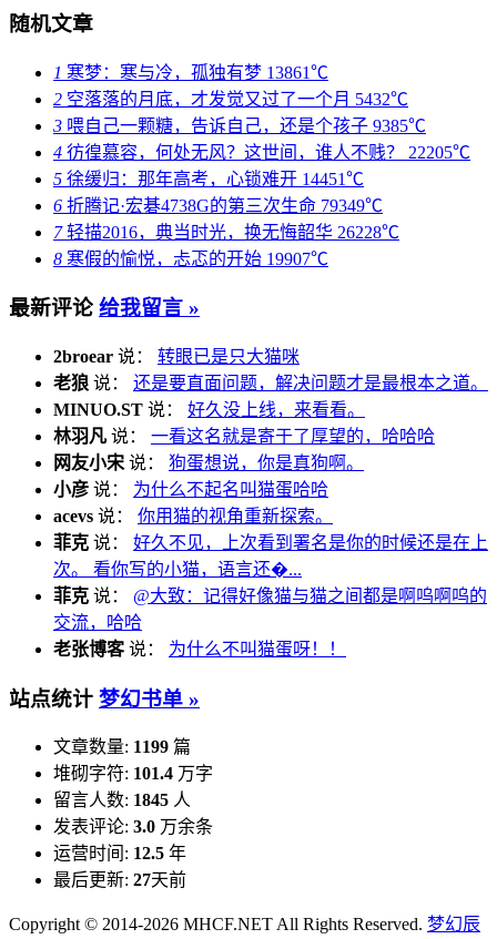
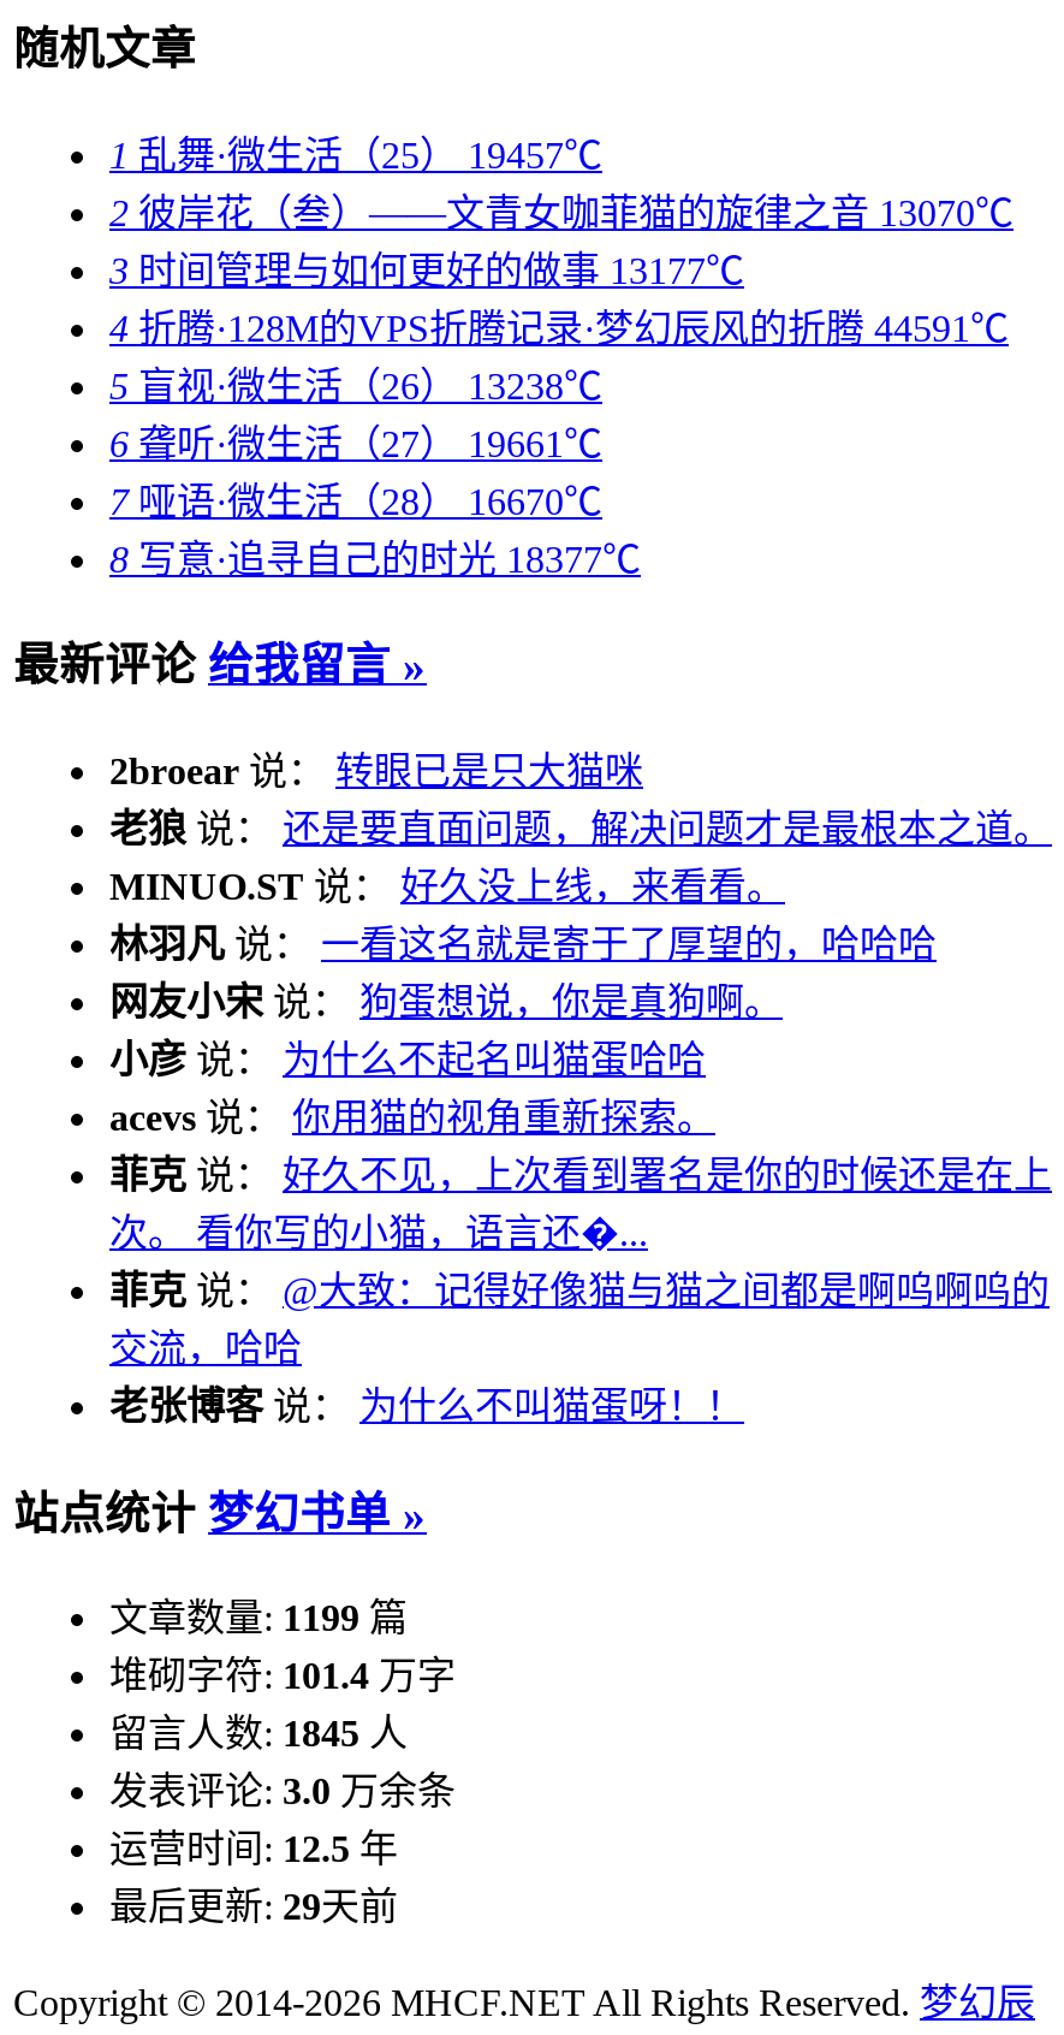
- 1寒梦：寒与冷，孤独有梦13861℃
- 2空落落的月底，才发觉又过了一个月5432℃
- 3喂自己一颗糖，告诉自己，还是个孩子9385℃
- 4彷徨慕容，何处无风？这世间，谁人不贱？22205℃
- 5徐缓归：那年高考，心锁难开14451℃
- 6折腾记·宏碁4738G的第三次生命79349℃
- 7轻描2016，典当时光，换无悔韶华26228℃
- 8寒假的愉悦，忐忑的开始19907℃
+ 1乱舞·微生活（25）19457℃
+ 2彼岸花（叁）——文青女咖菲猫的旋律之音13070℃
+ 3时间管理与如何更好的做事13177℃
+ 4折腾·128M的VPS折腾记录·梦幻辰风的折腾44591℃
+ 5盲视·微生活（26）13238℃
+ 6聋听·微生活（27）19661℃
+ 7哑语·微生活（28）16670℃
+ 8写意·追寻自己的时光18377℃

- 最后更新: 27天前
+ 最后更新: 29天前
